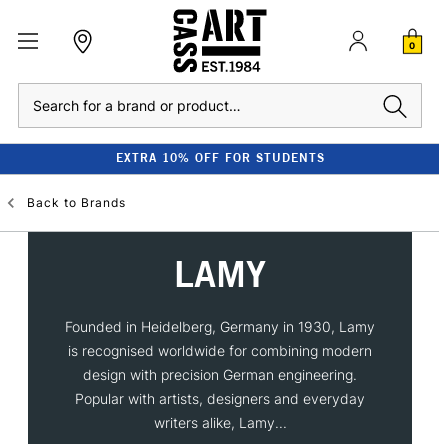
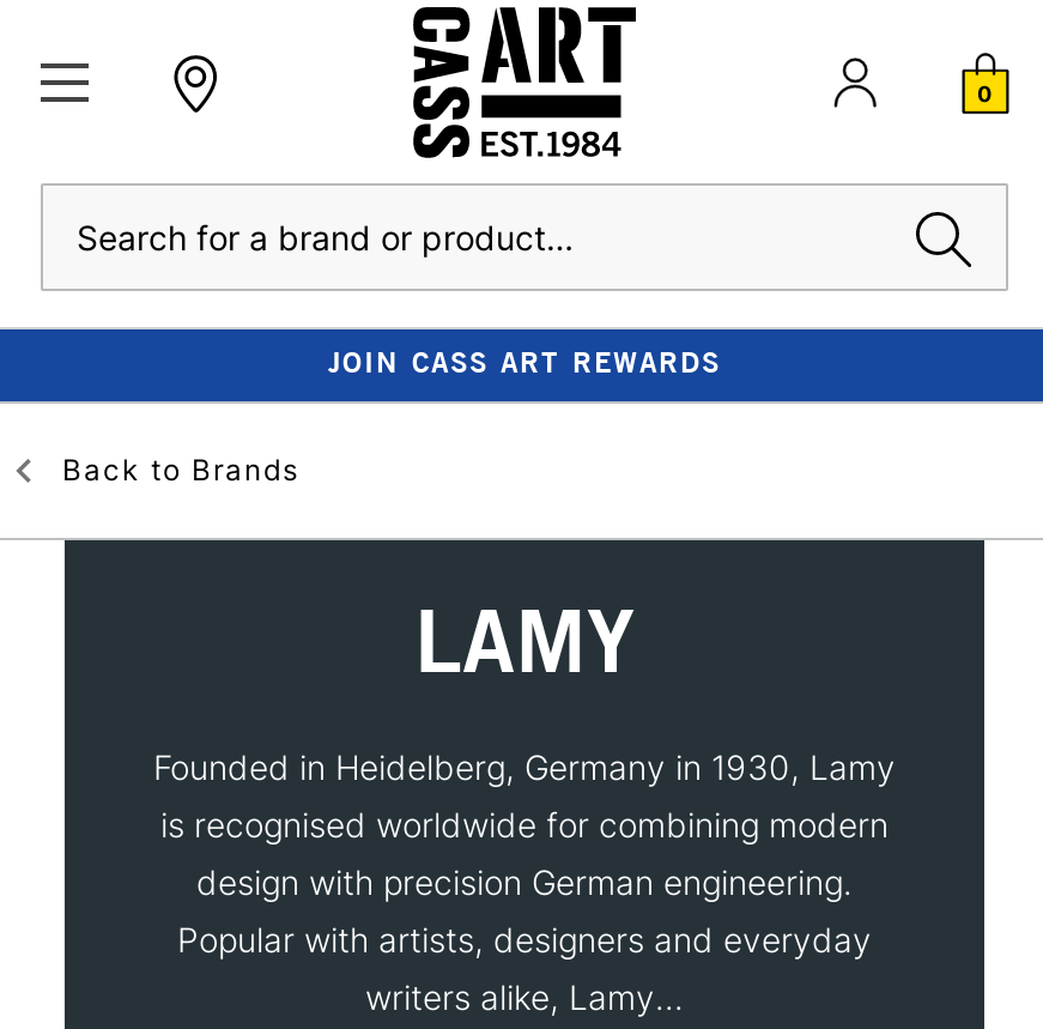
- EXTRA 10% OFF FOR STUDENTS
+ JOIN CASS ART REWARDS
